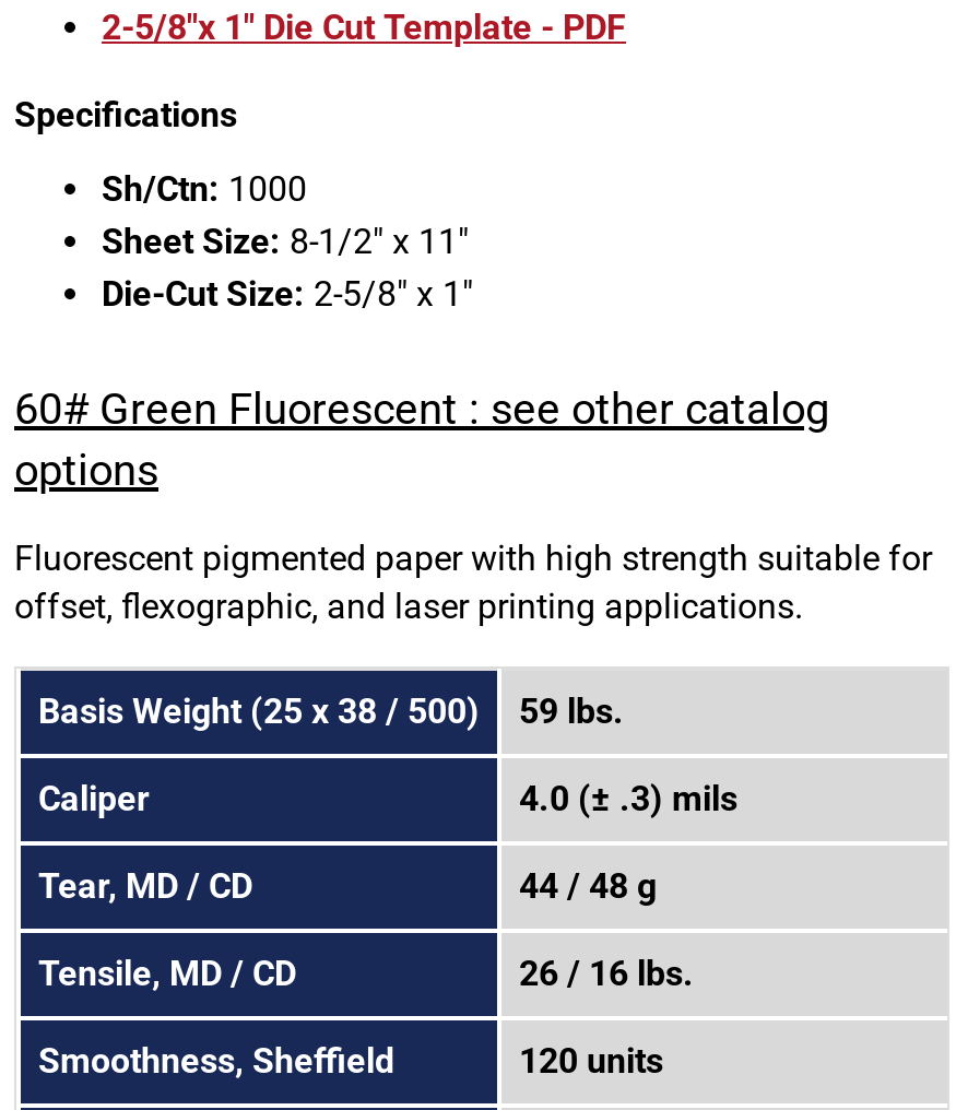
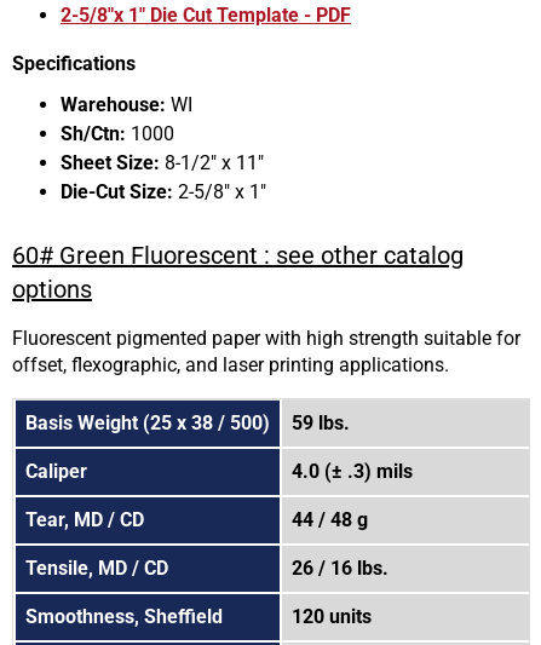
+ Warehouse: WI
